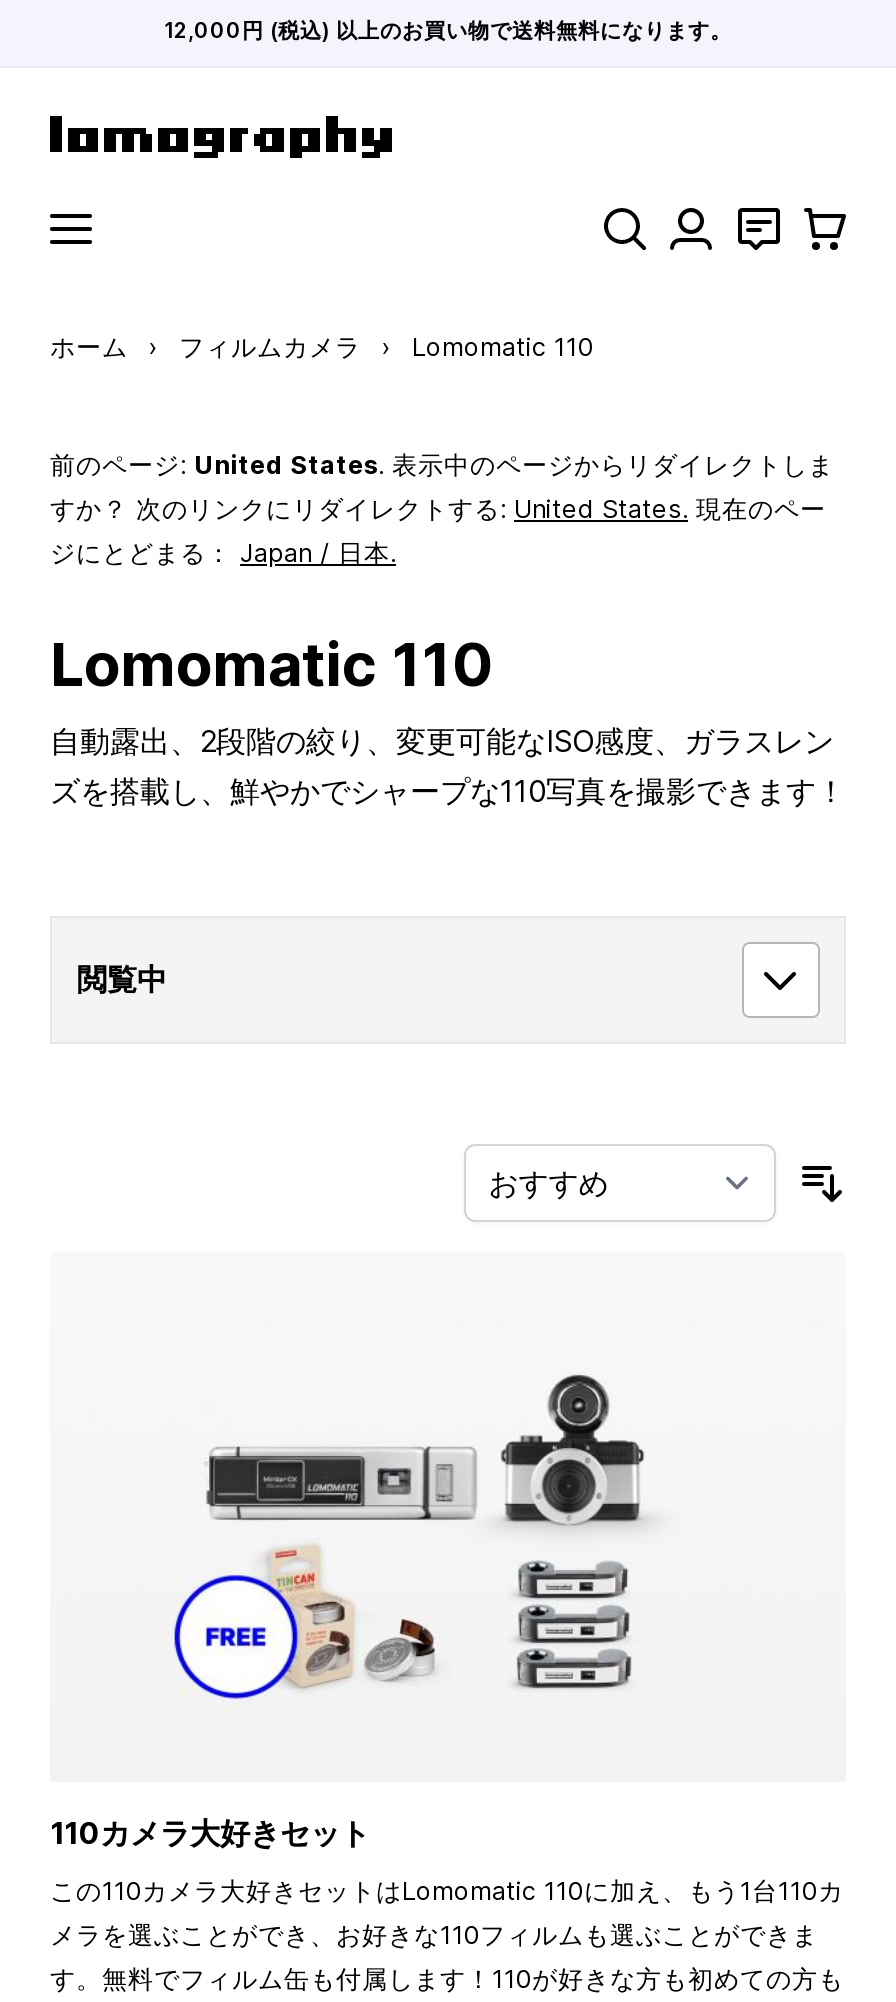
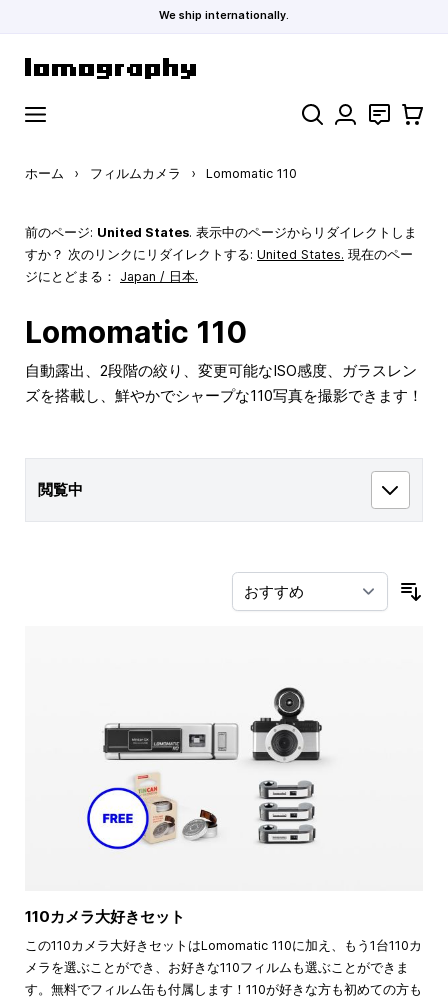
- 12,000円 (税込) 以上のお買い物で送料無料になります。
+ We ship internationally.
